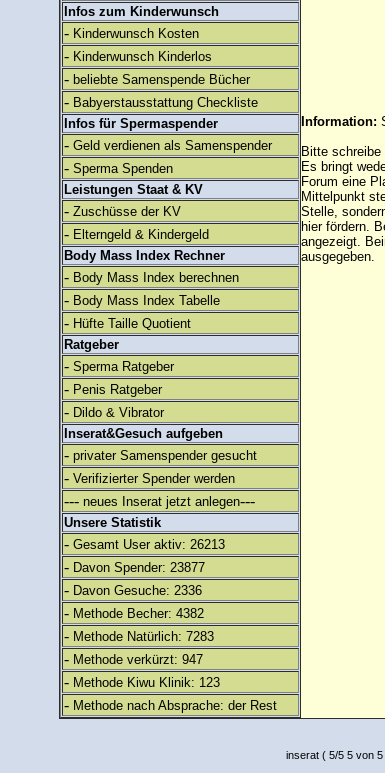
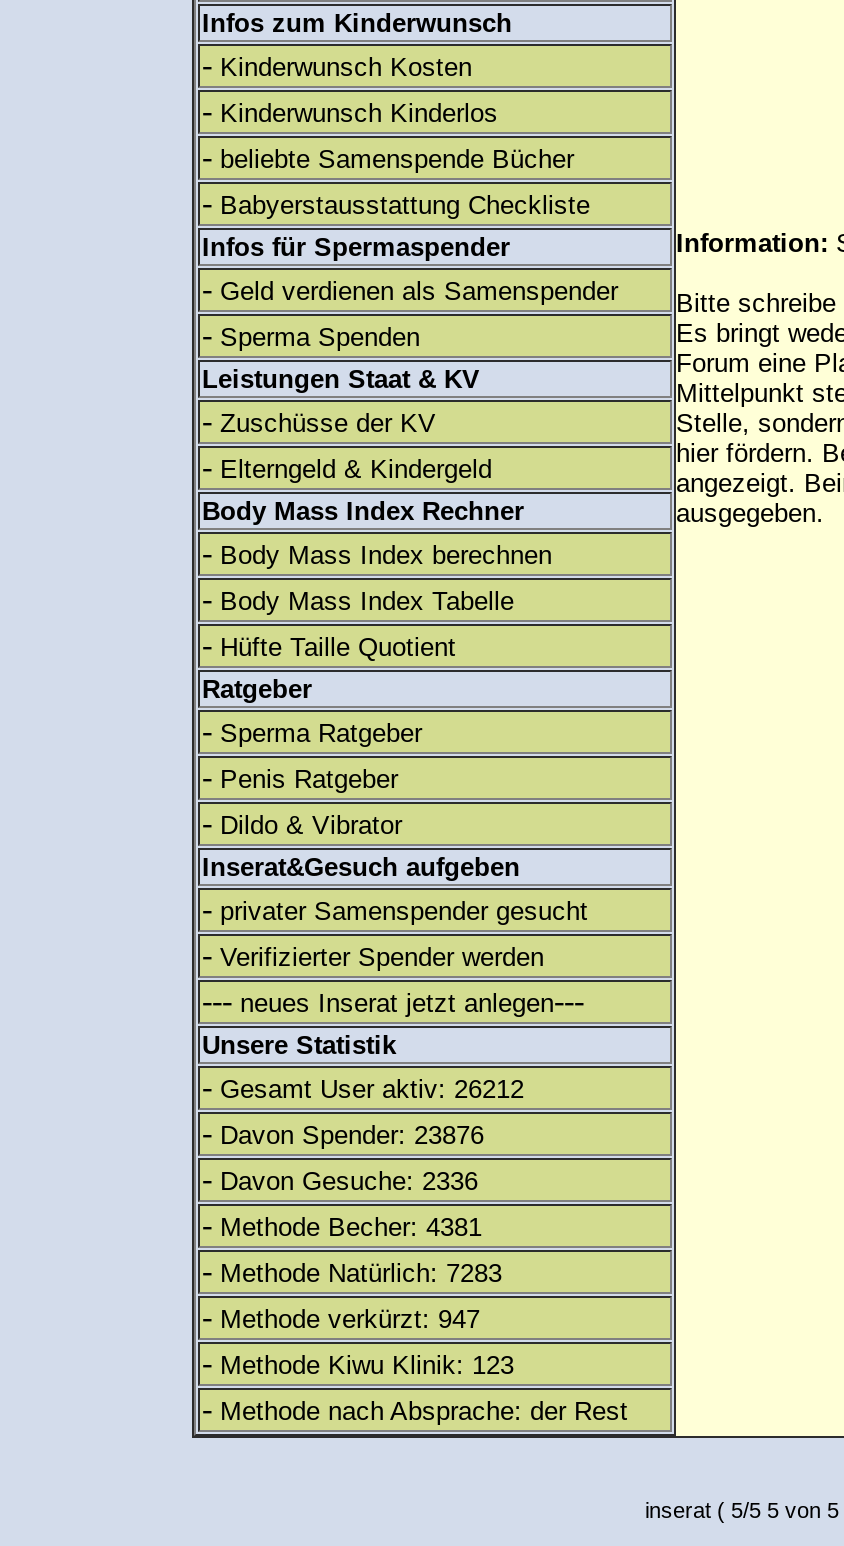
- - Gesamt User aktiv: 26213
+ - Gesamt User aktiv: 26212

- - Davon Spender: 23877
+ - Davon Spender: 23876

- - Methode Becher: 4382
+ - Methode Becher: 4381
